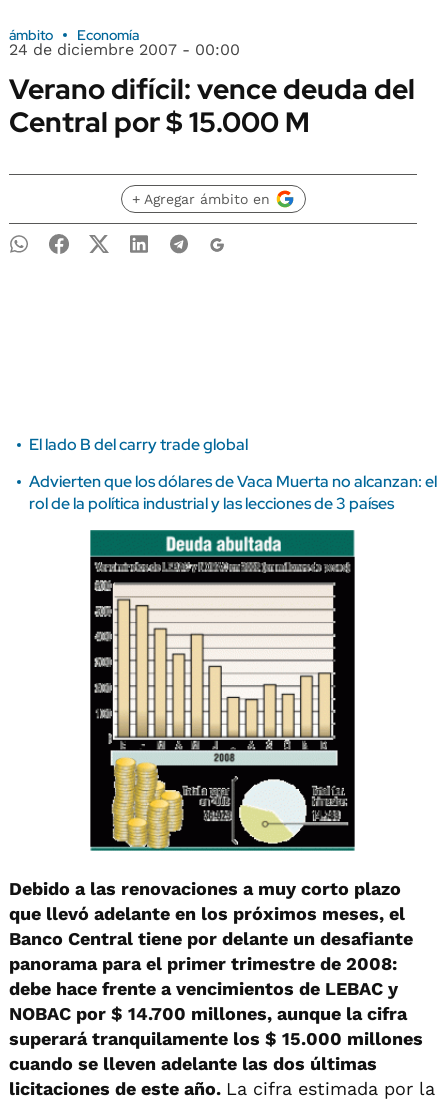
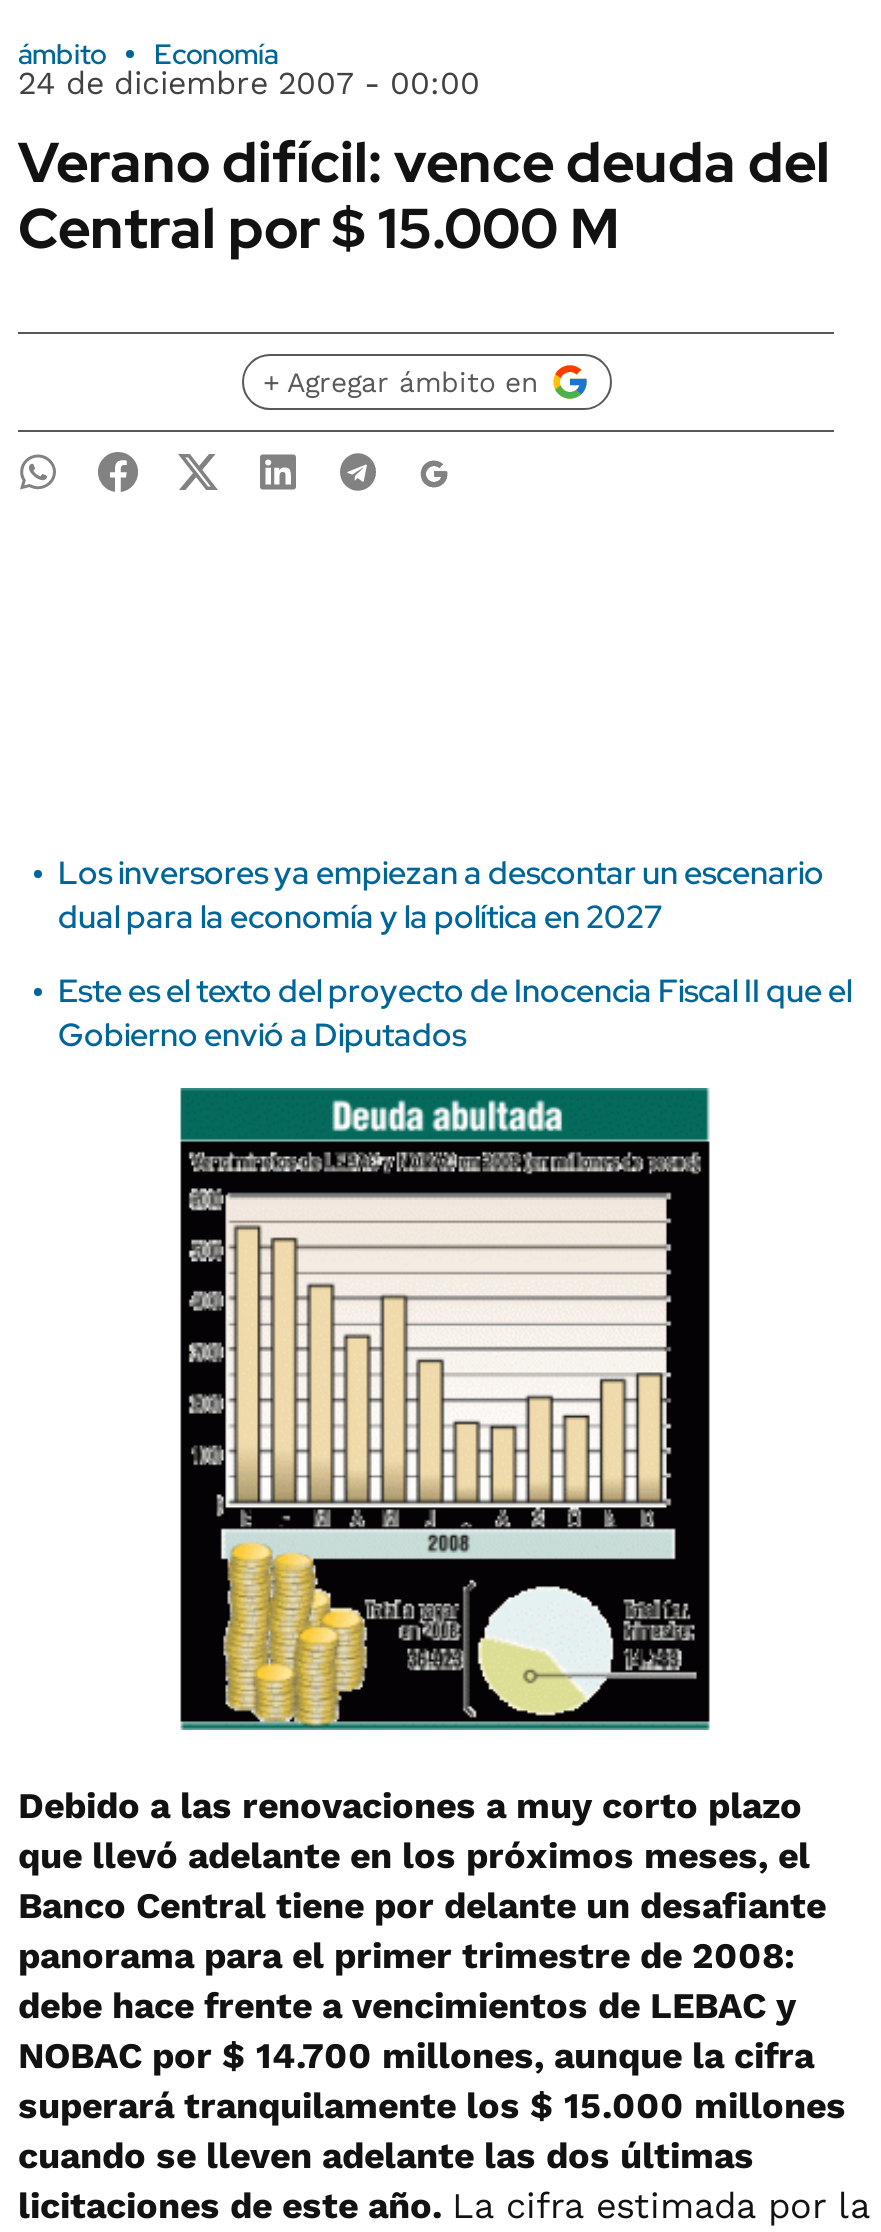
- El lado B del carry trade global
+ Los inversores ya empiezan a descontar un escenario
+ dual para la economía y la política en 2027

- Advierten que los dólares de Vaca Muerta no alcanzan: el
- rol de la política industrial y las lecciones de 3 países
+ Este es el texto del proyecto de Inocencia Fiscal II que el
+ Gobierno envió a Diputados
